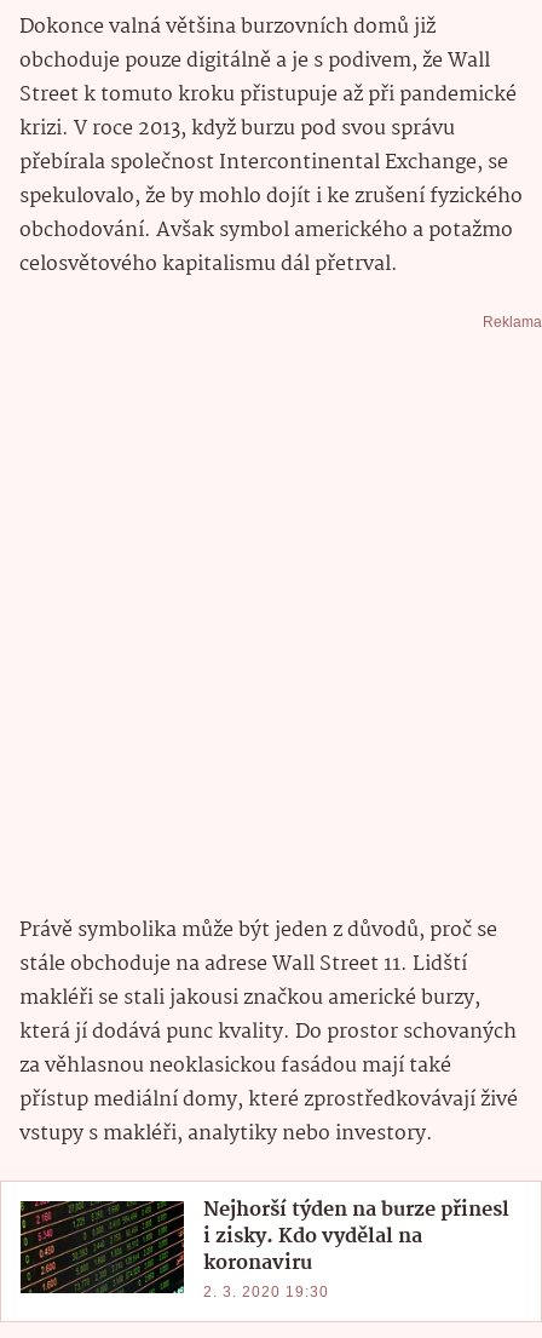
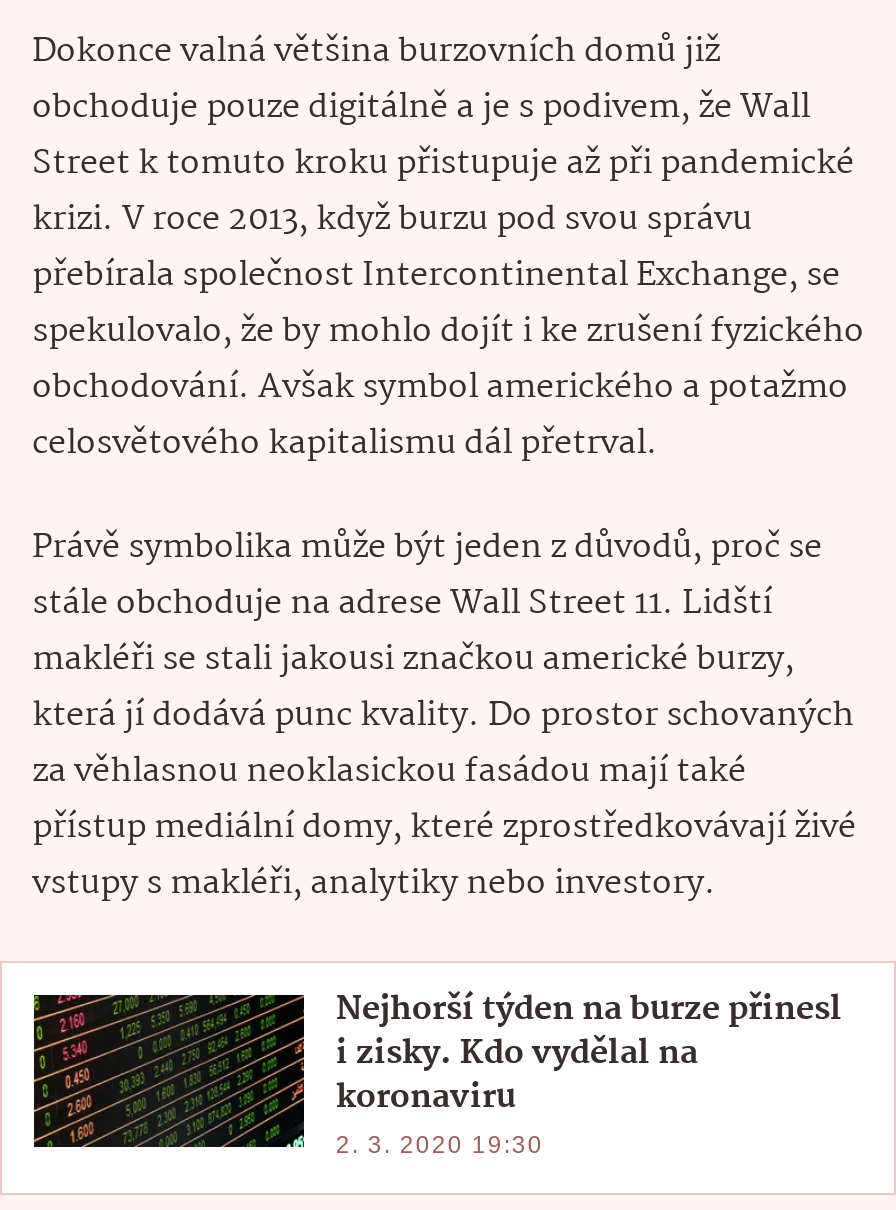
- Reklama
